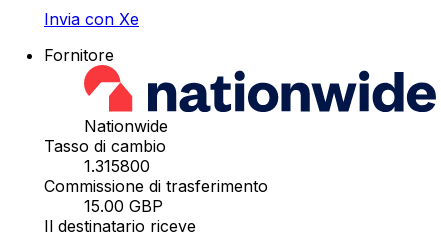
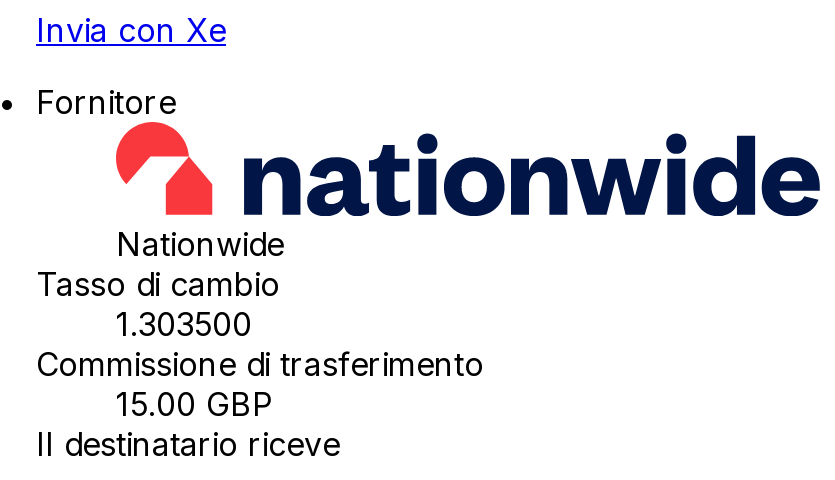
- 1.315800
+ 1.303500
